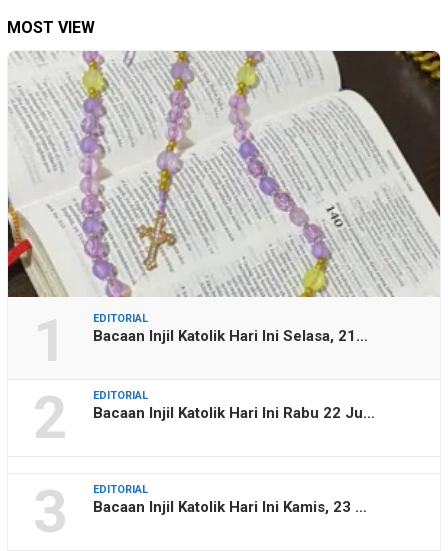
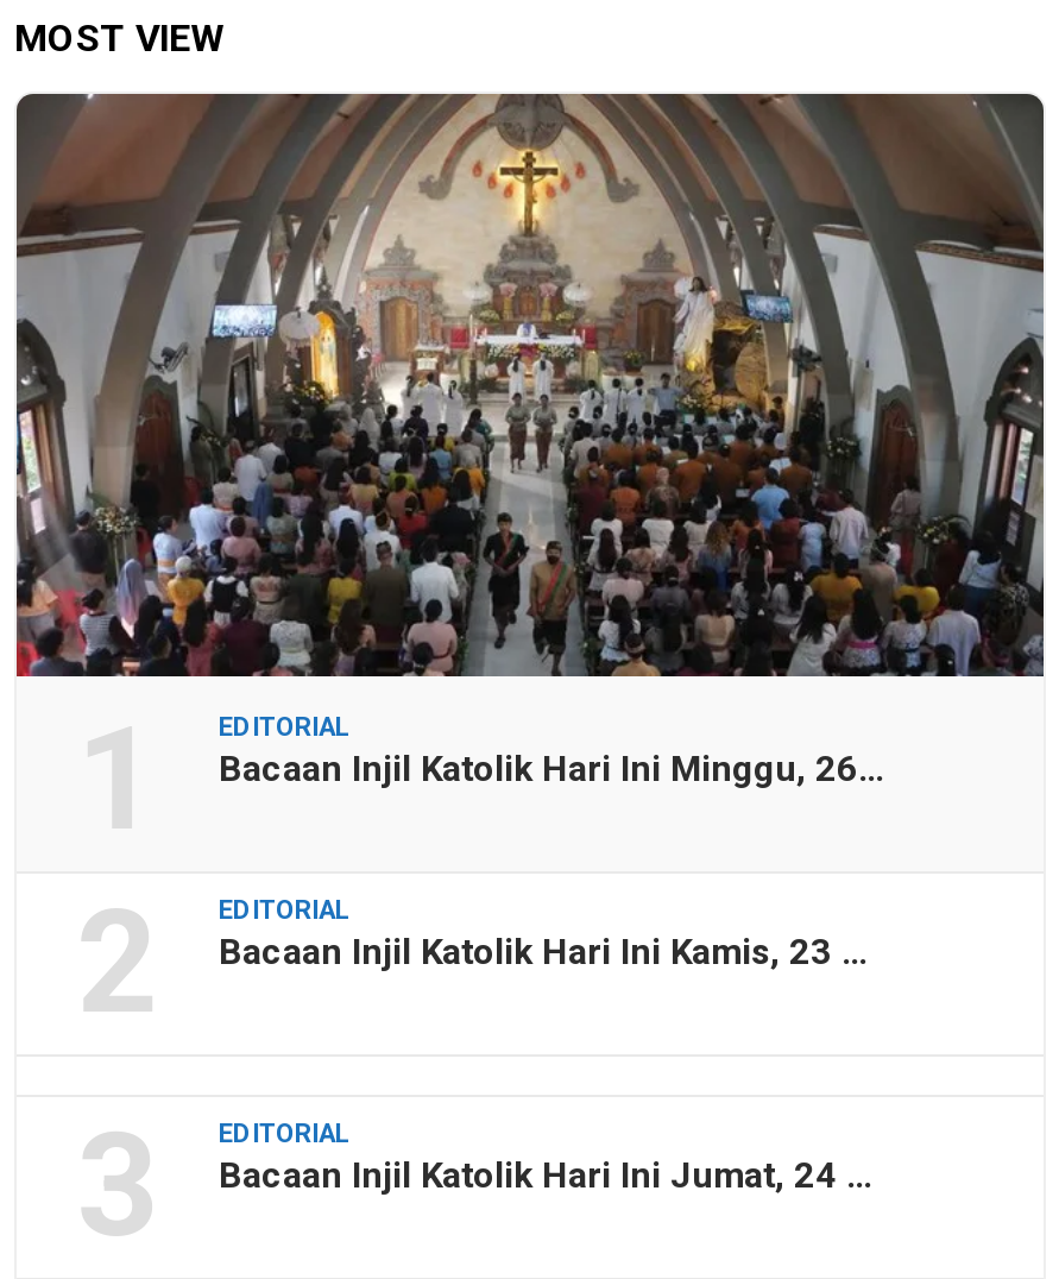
- [image]
- Bacaan Injil Katolik Hari Ini Selasa, 21…
+ [image]
+ Bacaan Injil Katolik Hari Ini Minggu, 26…

- Bacaan Injil Katolik Hari Ini Rabu 22 Ju…

moved up: Bacaan Injil Katolik Hari Ini Kamis, 23 …

+ Bacaan Injil Katolik Hari Ini Jumat, 24 …
